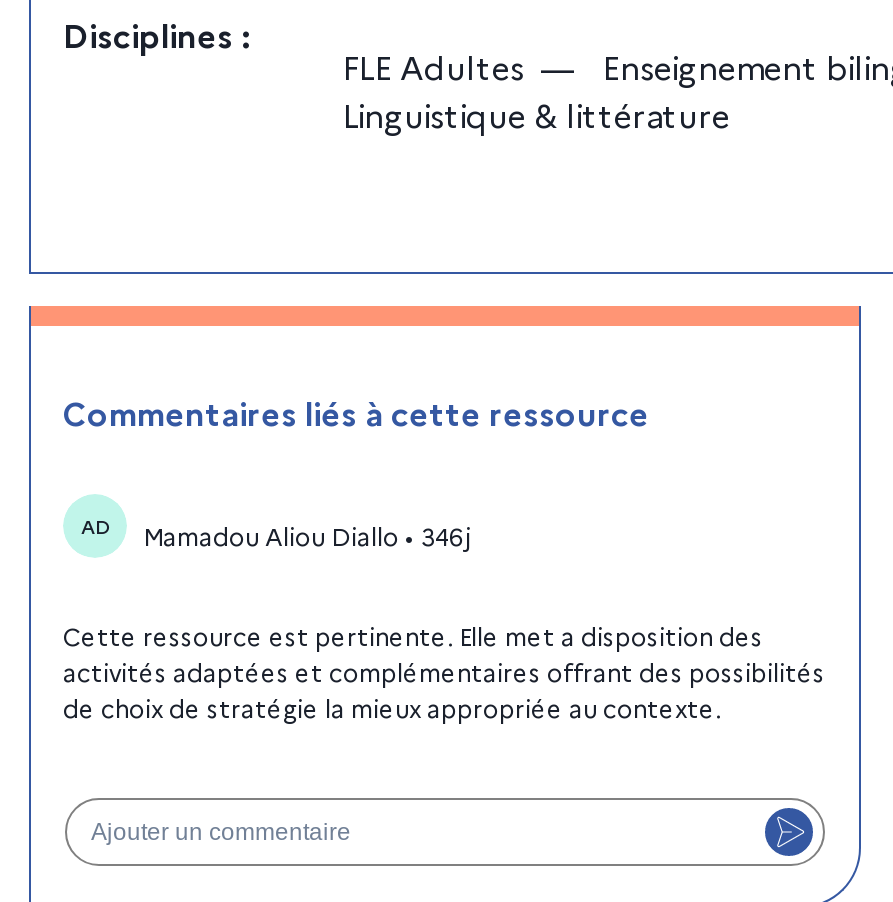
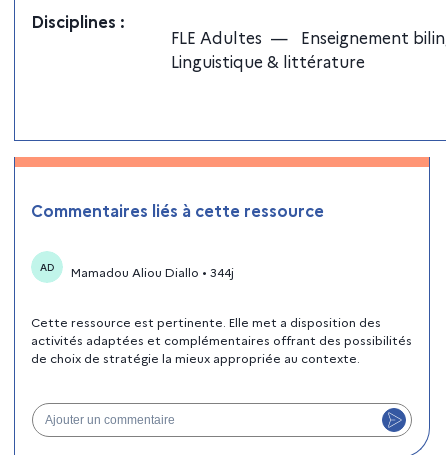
- Mamadou Aliou Diallo • 346j
+ Mamadou Aliou Diallo • 344j
